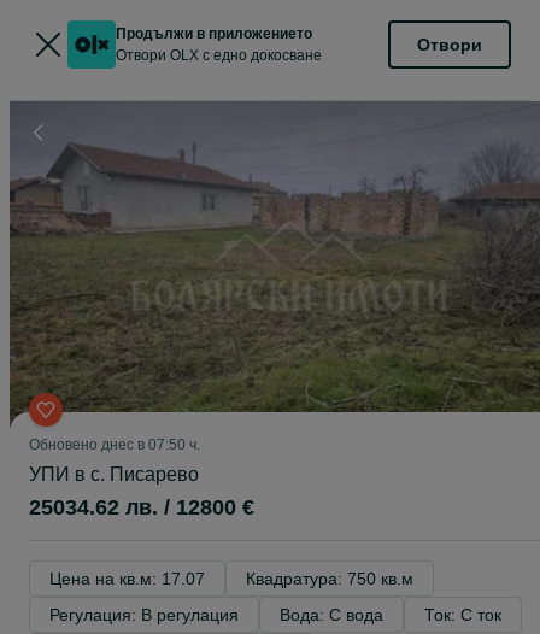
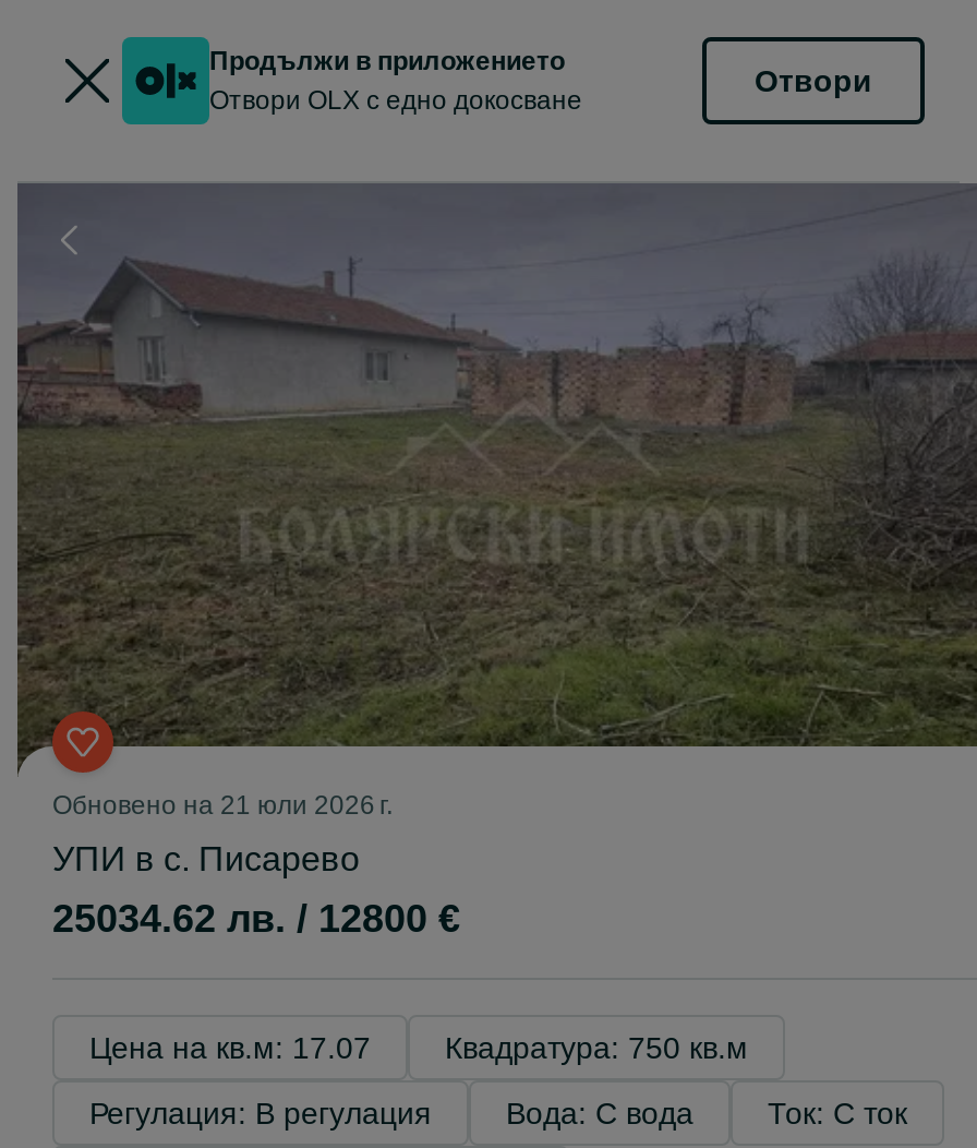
- Обновено днес в 07:50 ч.
+ Обновено на 21 юли 2026 г.
